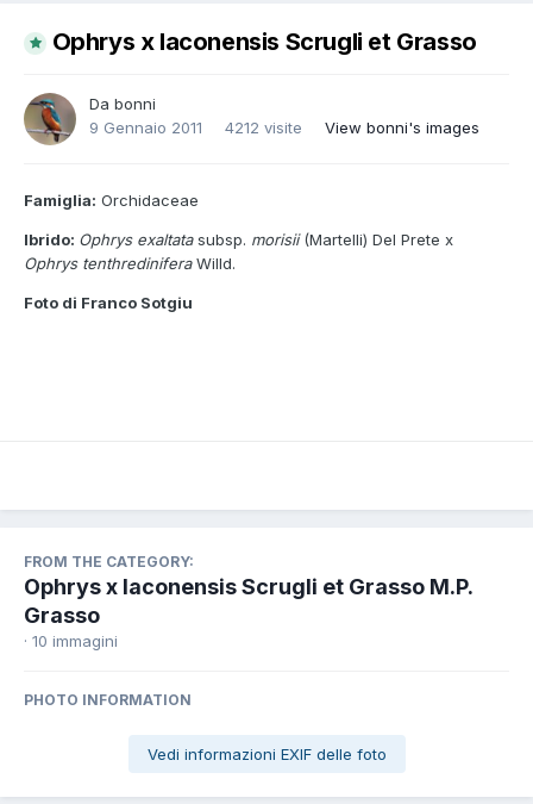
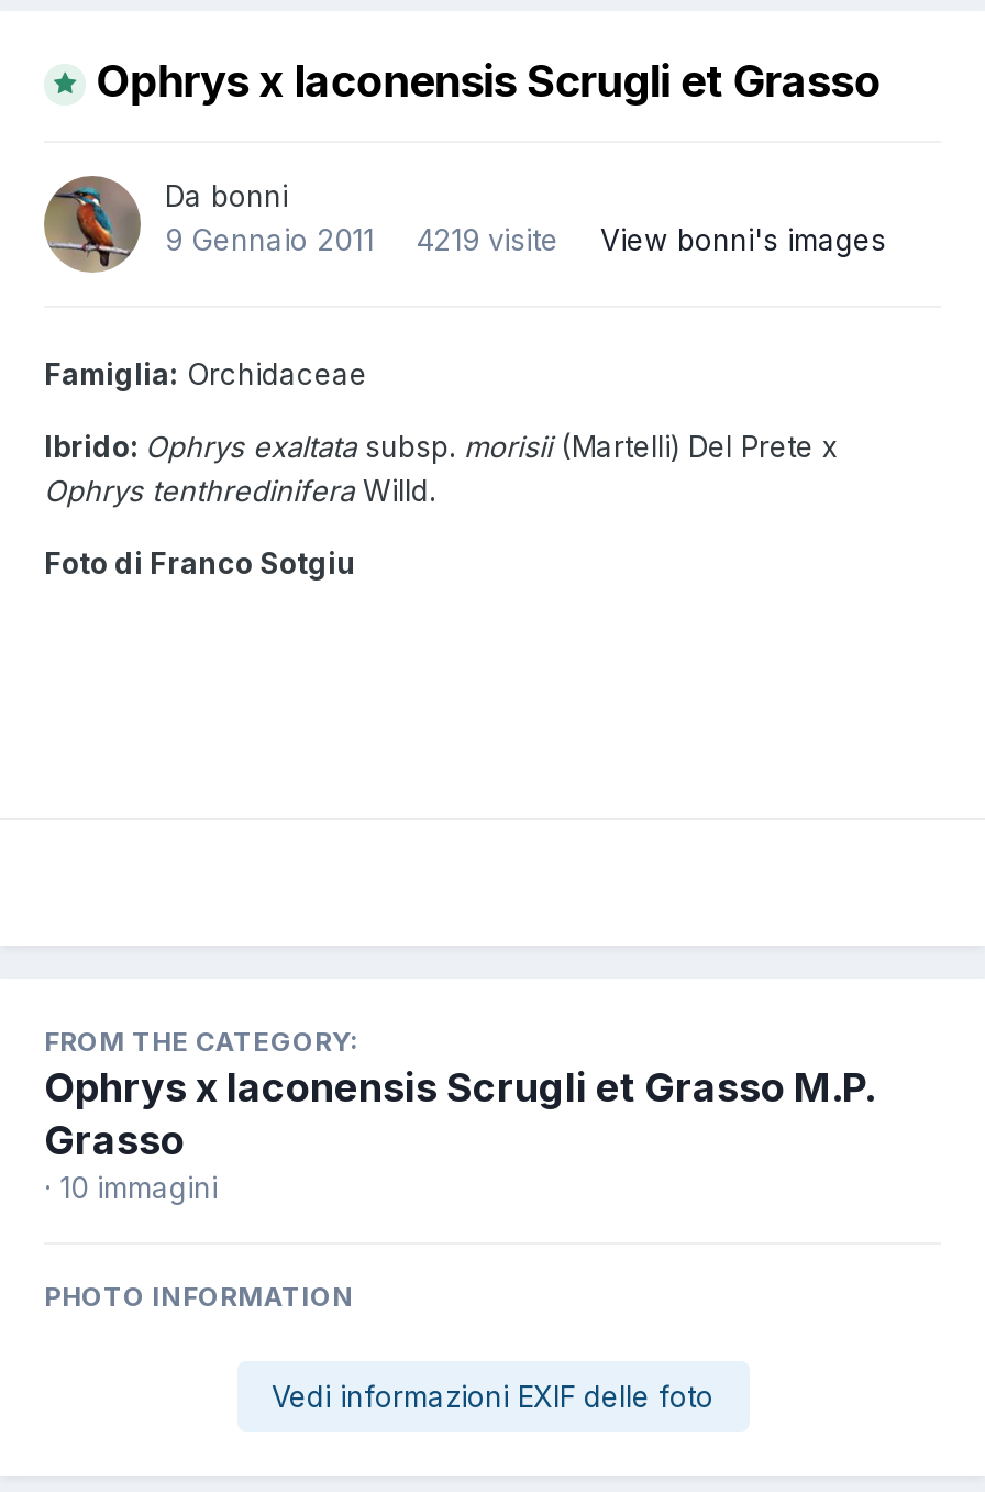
- 9 Gennaio 2011 4212 visite View bonni's images
+ 9 Gennaio 2011 4219 visite View bonni's images
